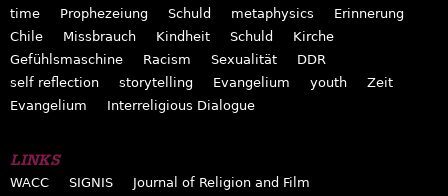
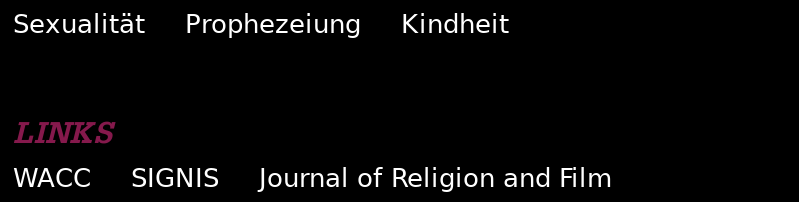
- time
+ Sexualität

- Schuld
- metaphysics
- Erinnerung
- Chile
- Missbrauch

- Schuld
- Kirche
- Gefühlsmaschine
- Racism
- Sexualität
- DDR
- self reflection
- storytelling
- Evangelium
- youth
- Zeit
- Evangelium
- Interreligious Dialogue
